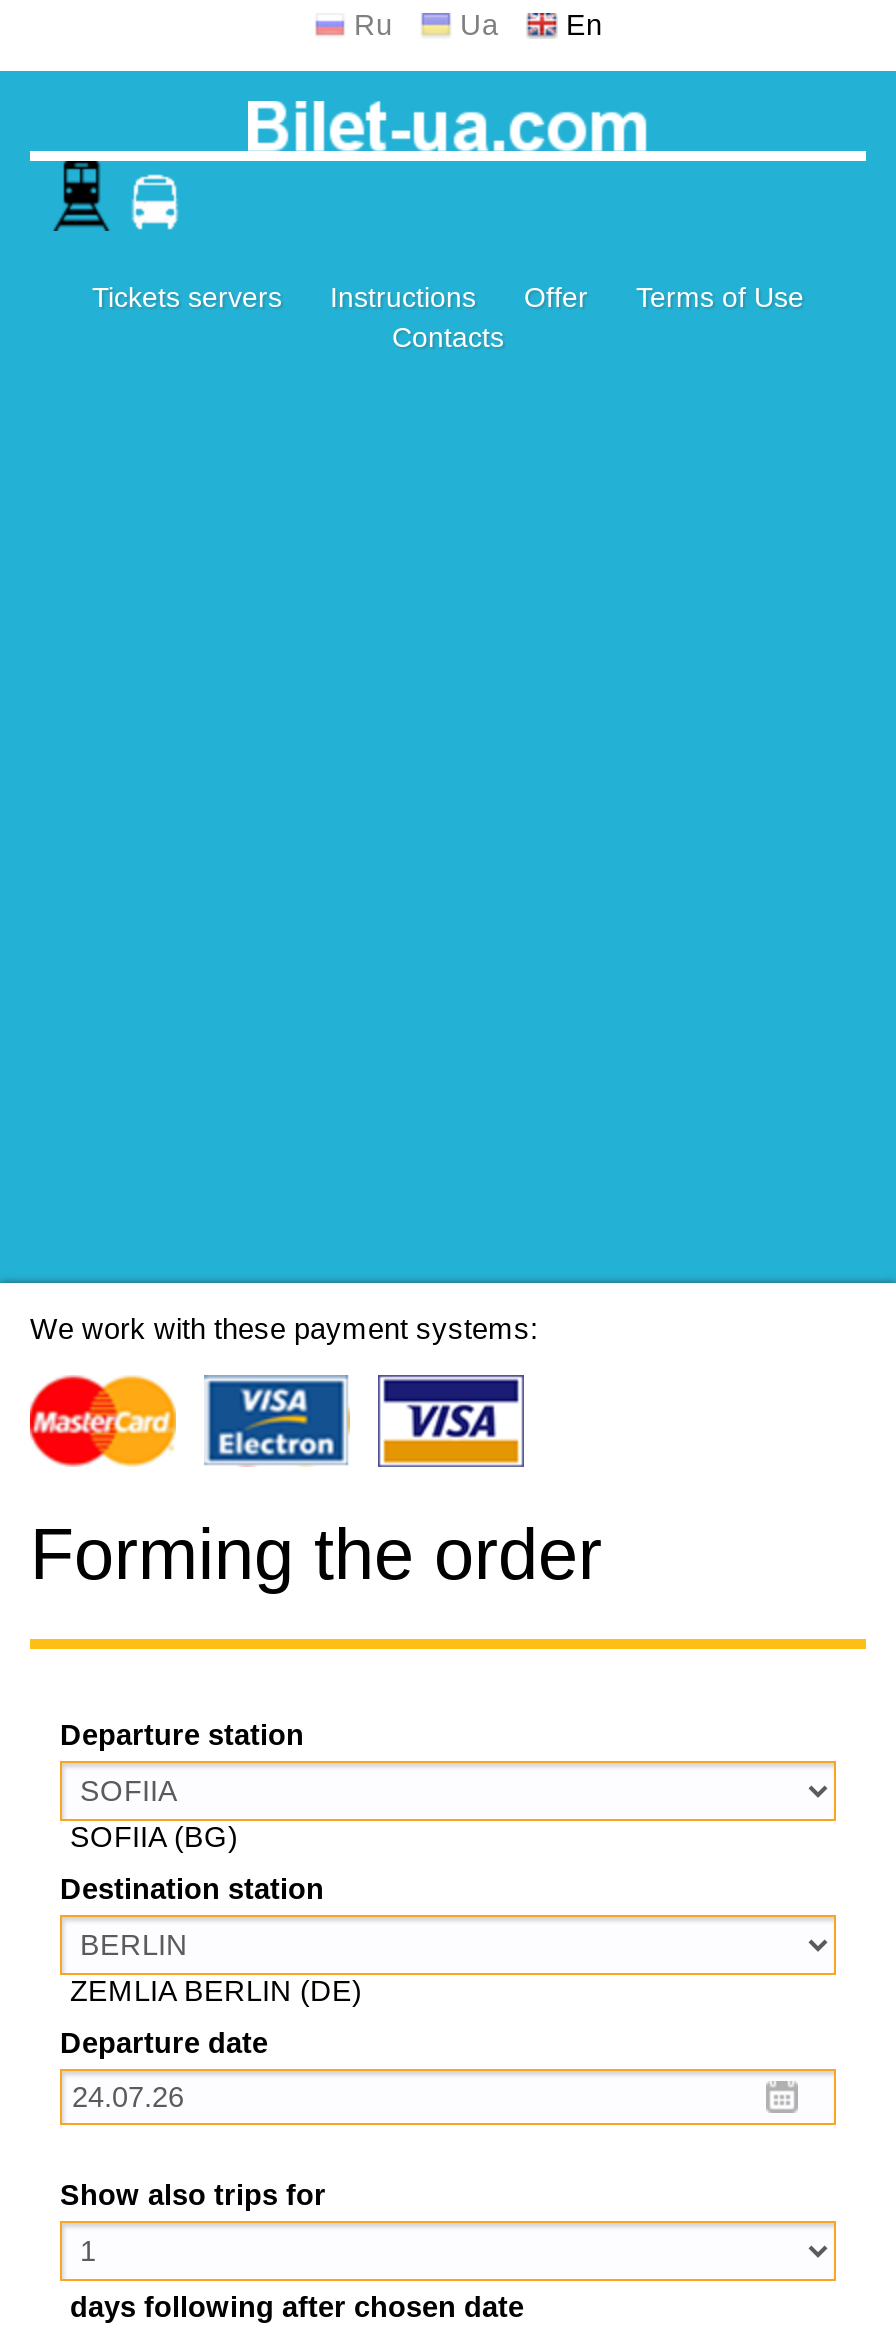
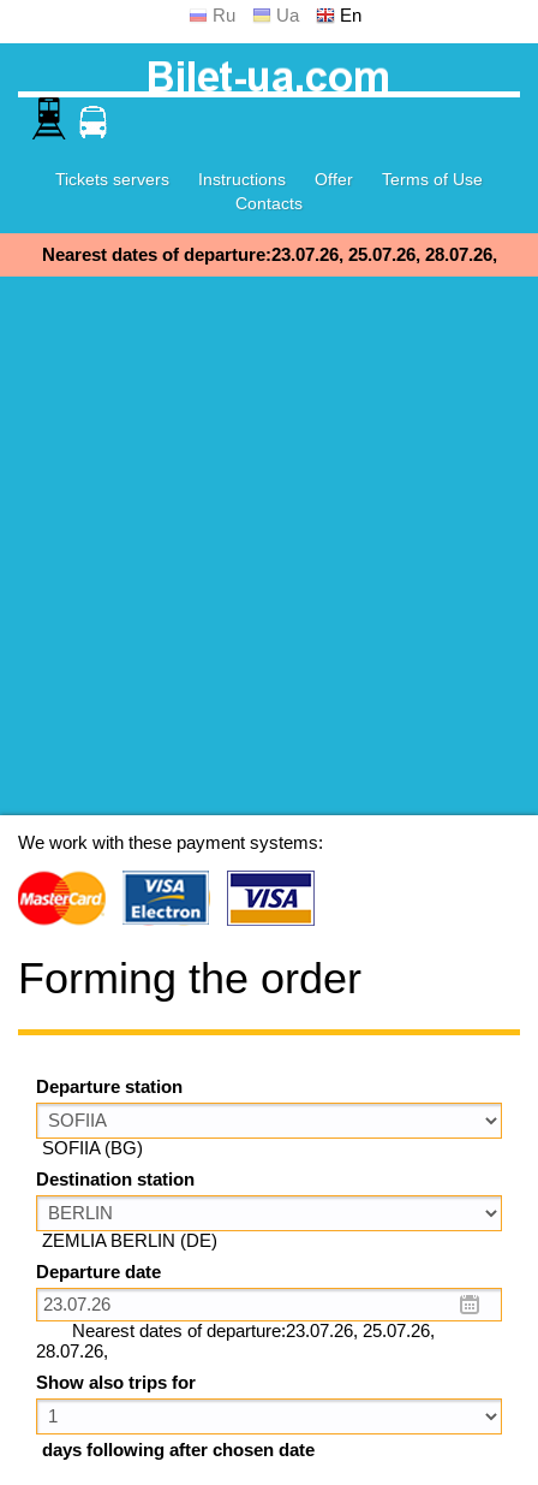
+ Nearest dates of departure:23.07.26, 25.07.26, 28.07.26,

+ Nearest dates of departure:23.07.26, 25.07.26,
+ 28.07.26,
